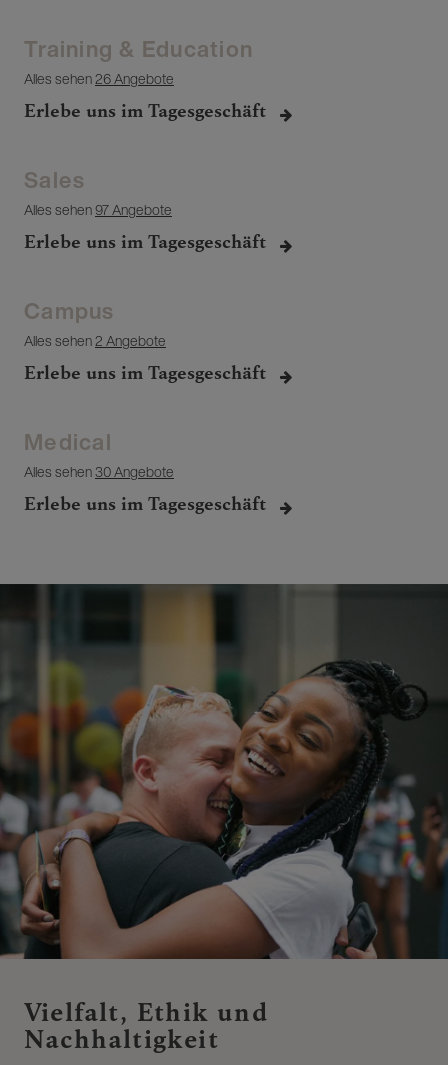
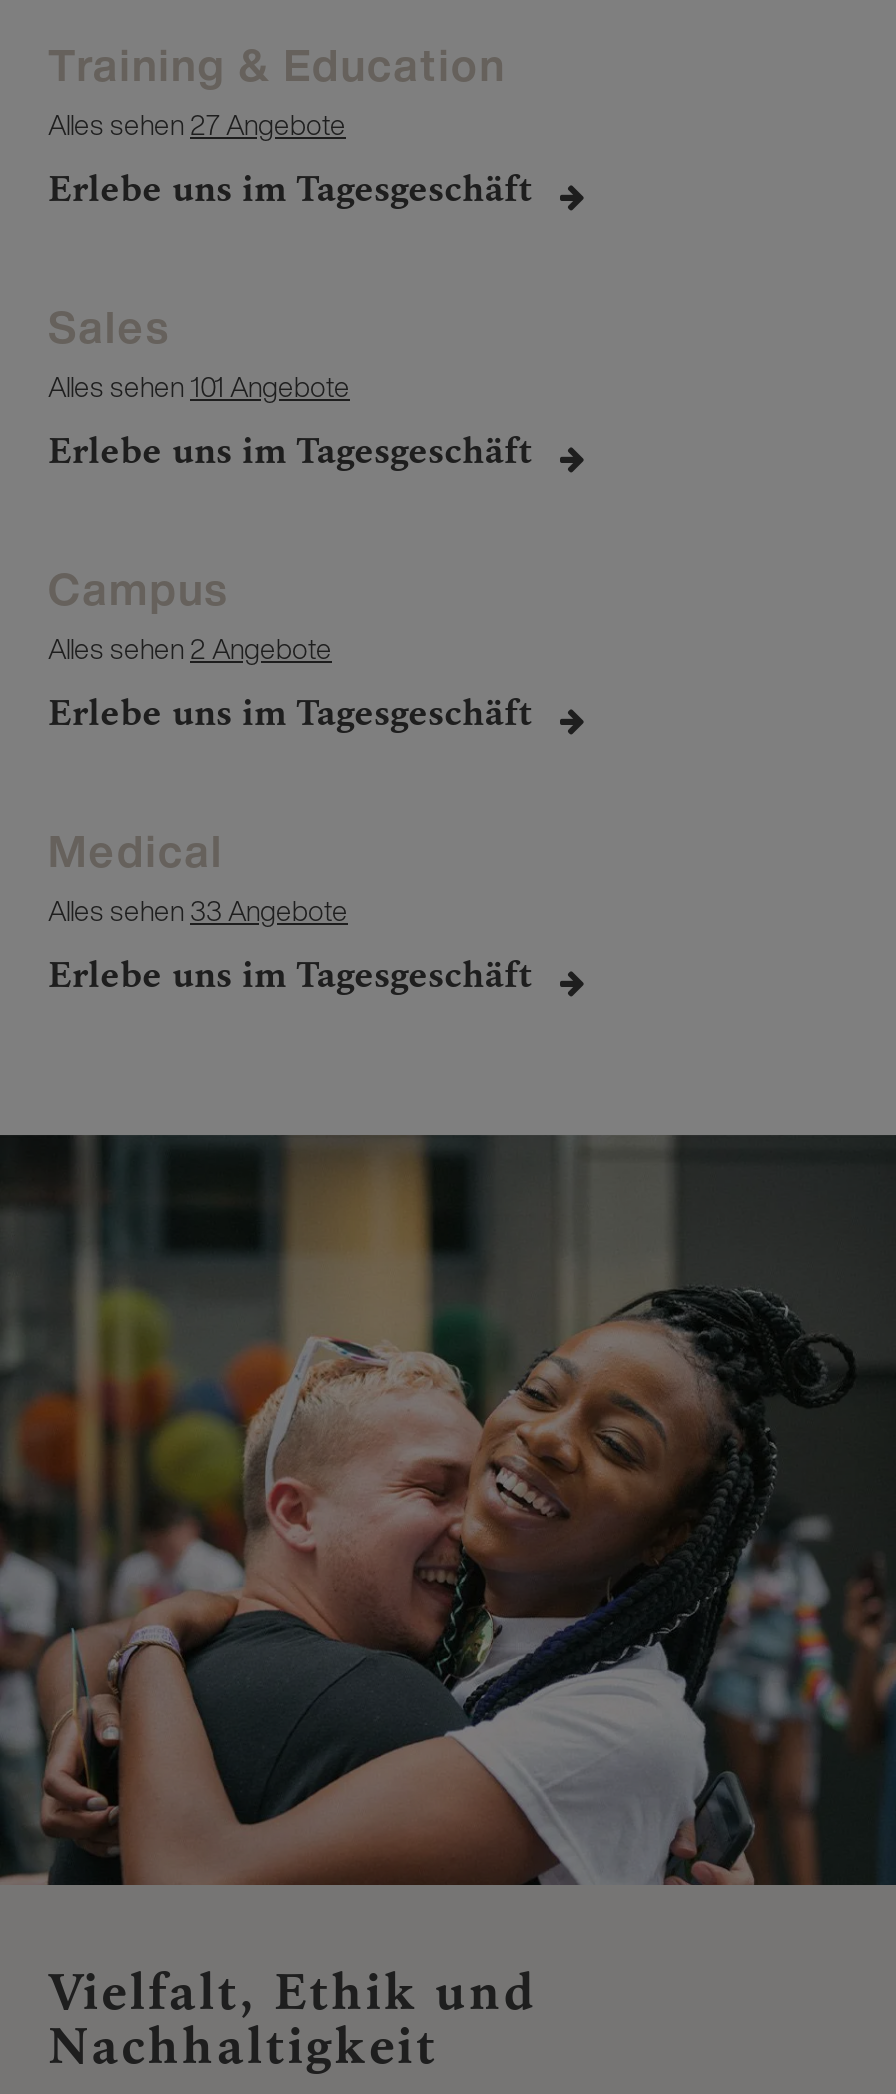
- Alles sehen 26 Angebote
+ Alles sehen 27 Angebote

- Alles sehen 97 Angebote
+ Alles sehen 101 Angebote

- Alles sehen 30 Angebote
+ Alles sehen 33 Angebote
